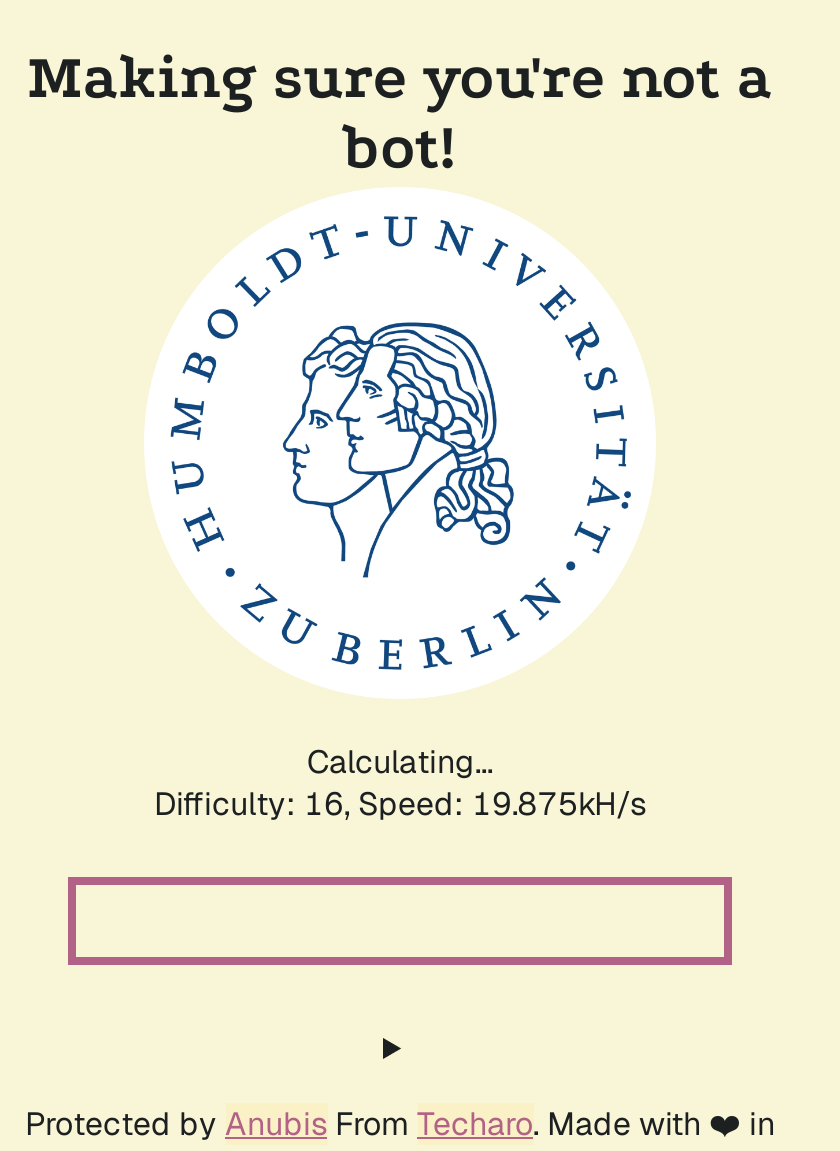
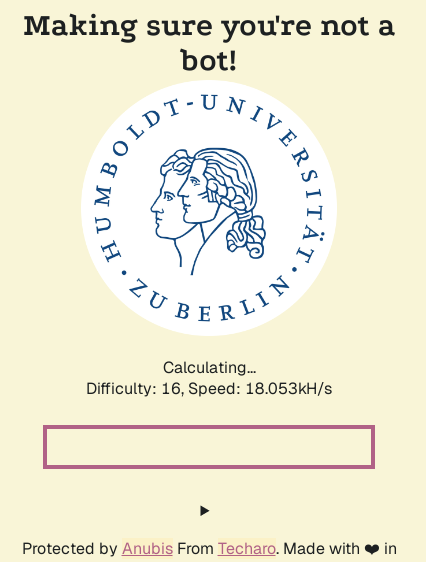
- Difficulty: 16, Speed: 19.875kH/s
+ Difficulty: 16, Speed: 18.053kH/s
